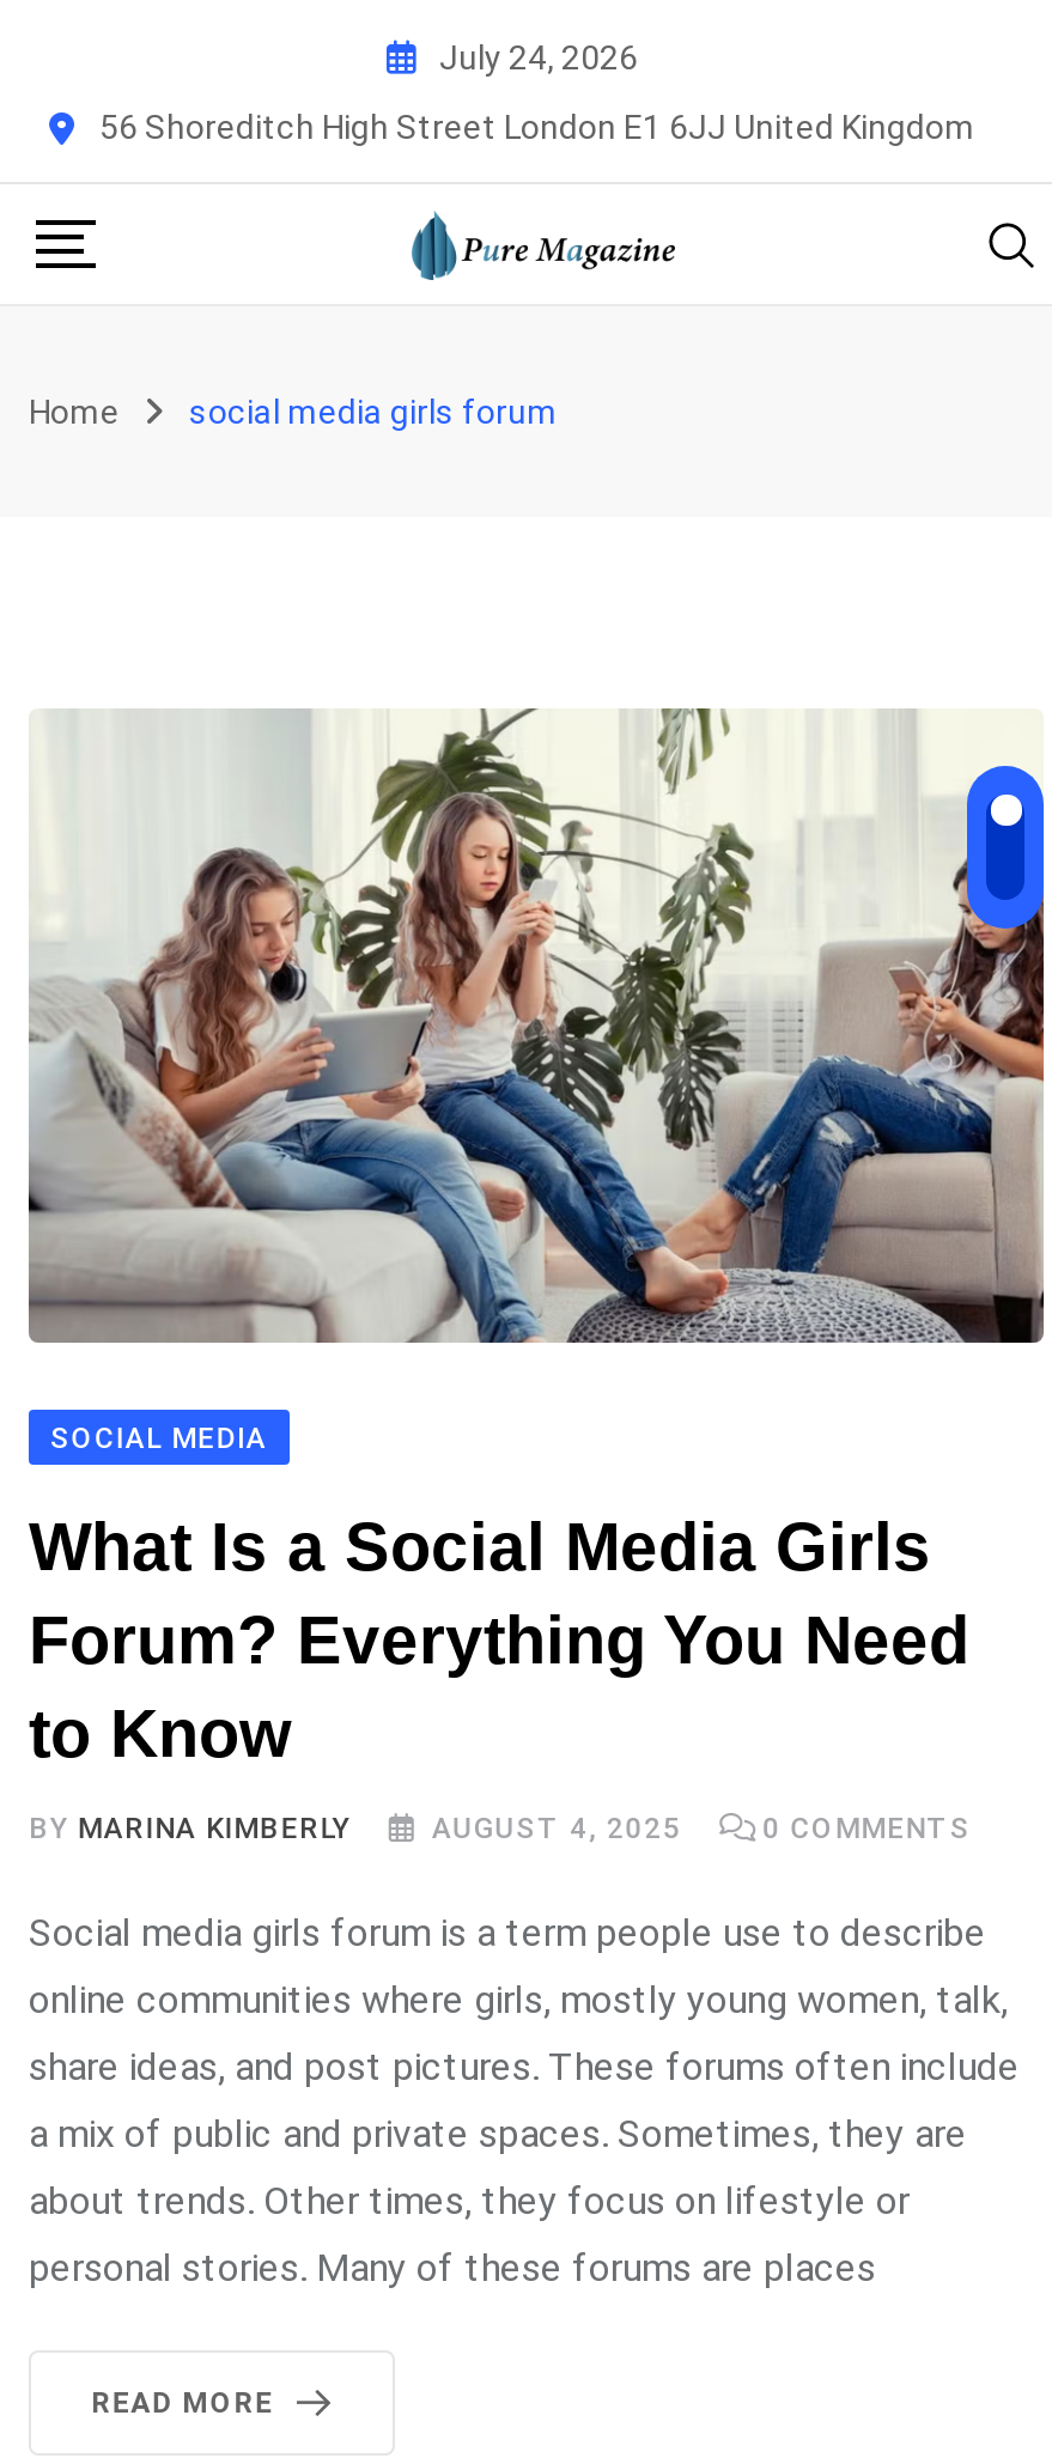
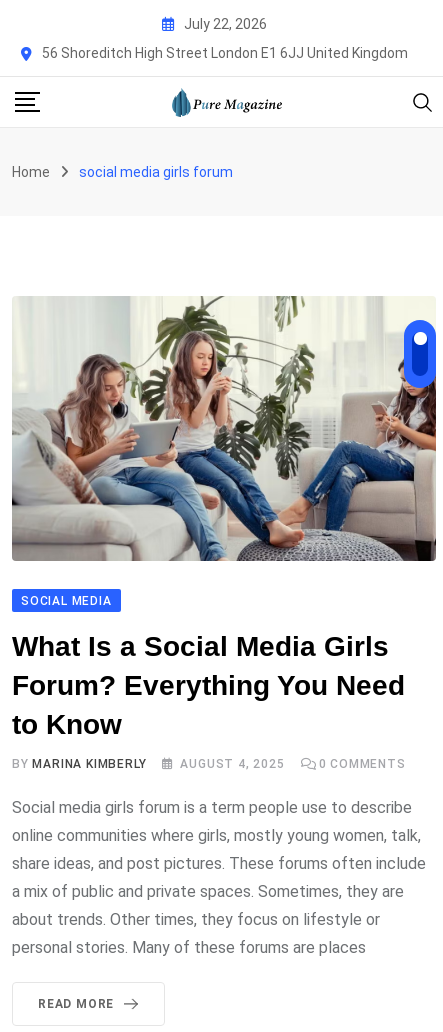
- July 24, 2026
+ July 22, 2026
